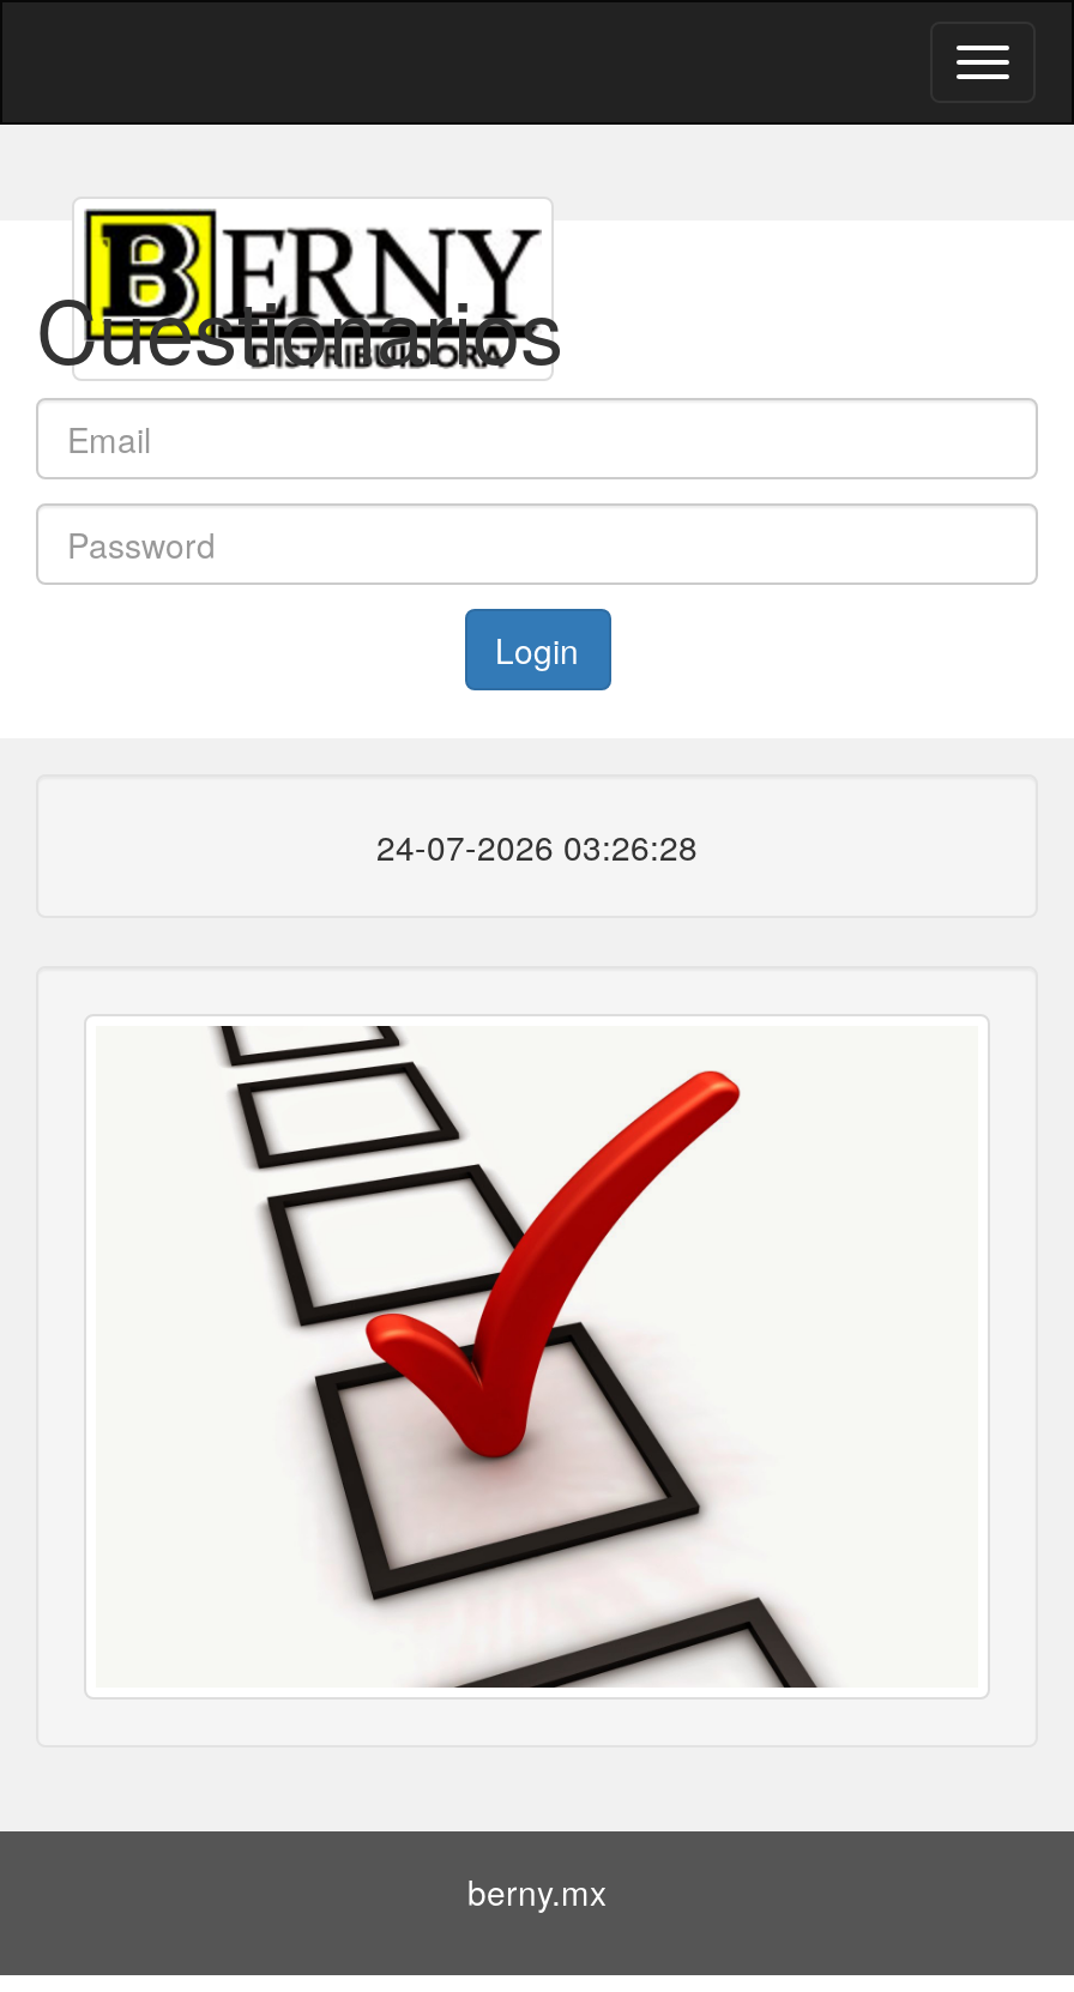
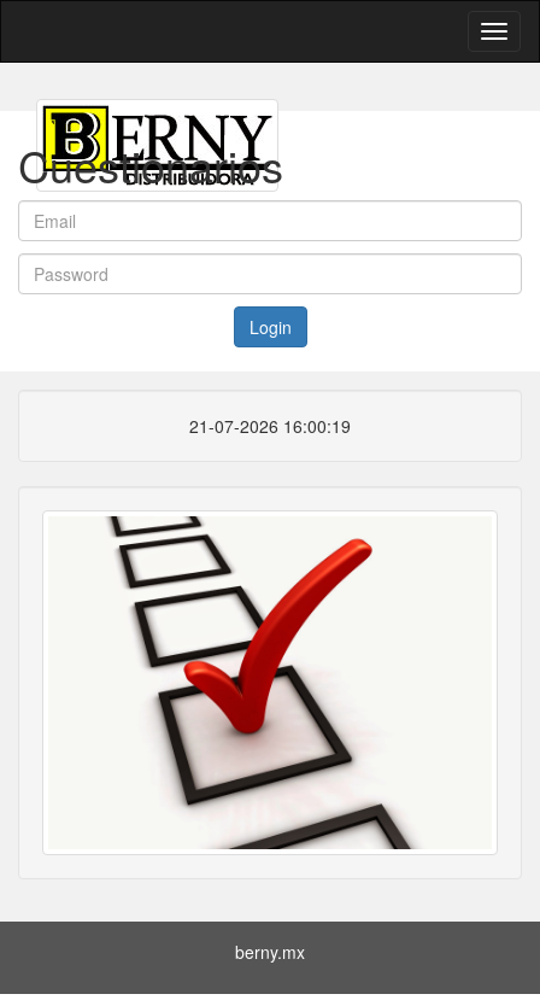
- 24-07-2026 03:26:28
+ 21-07-2026 16:00:19
